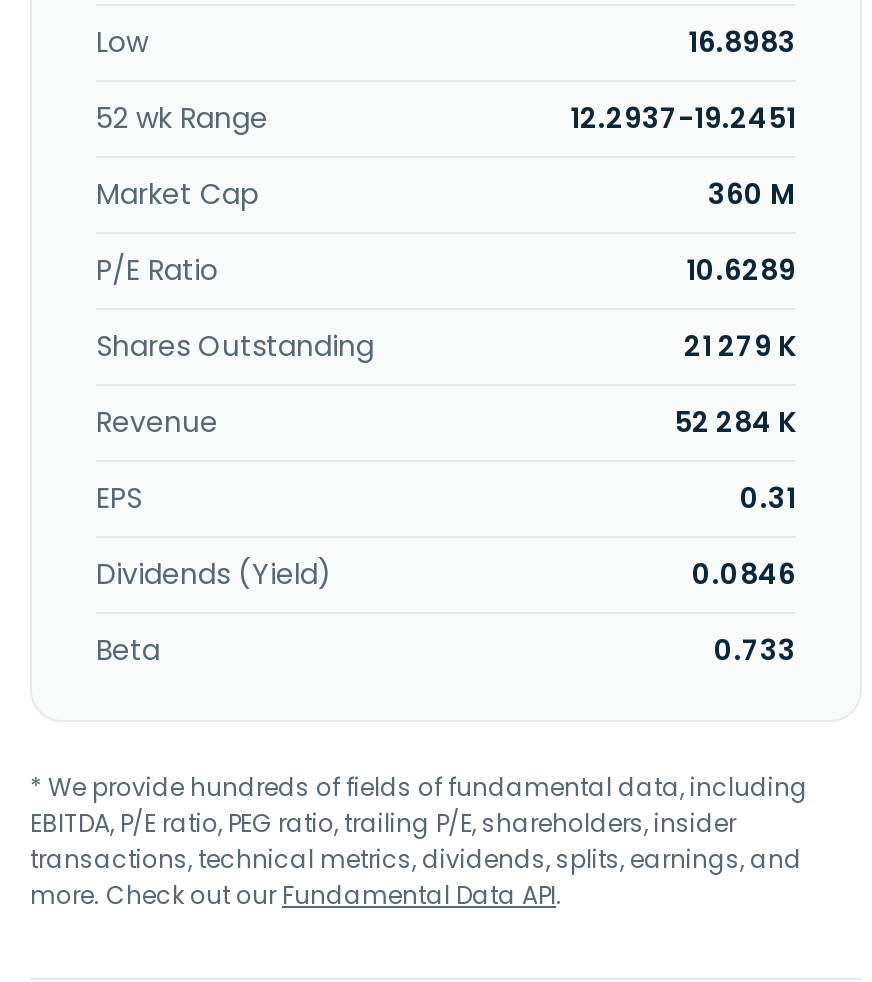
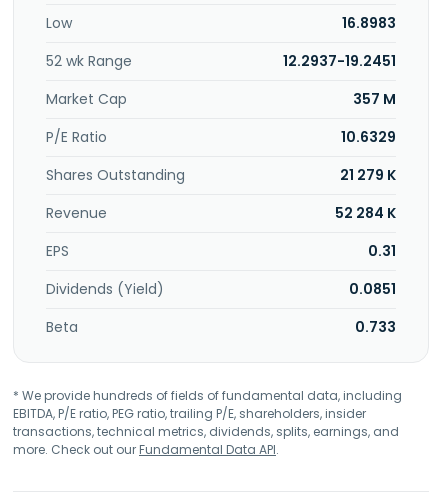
- 360 M
+ 357 M

- 10.6289
+ 10.6329

- 0.0846
+ 0.0851
